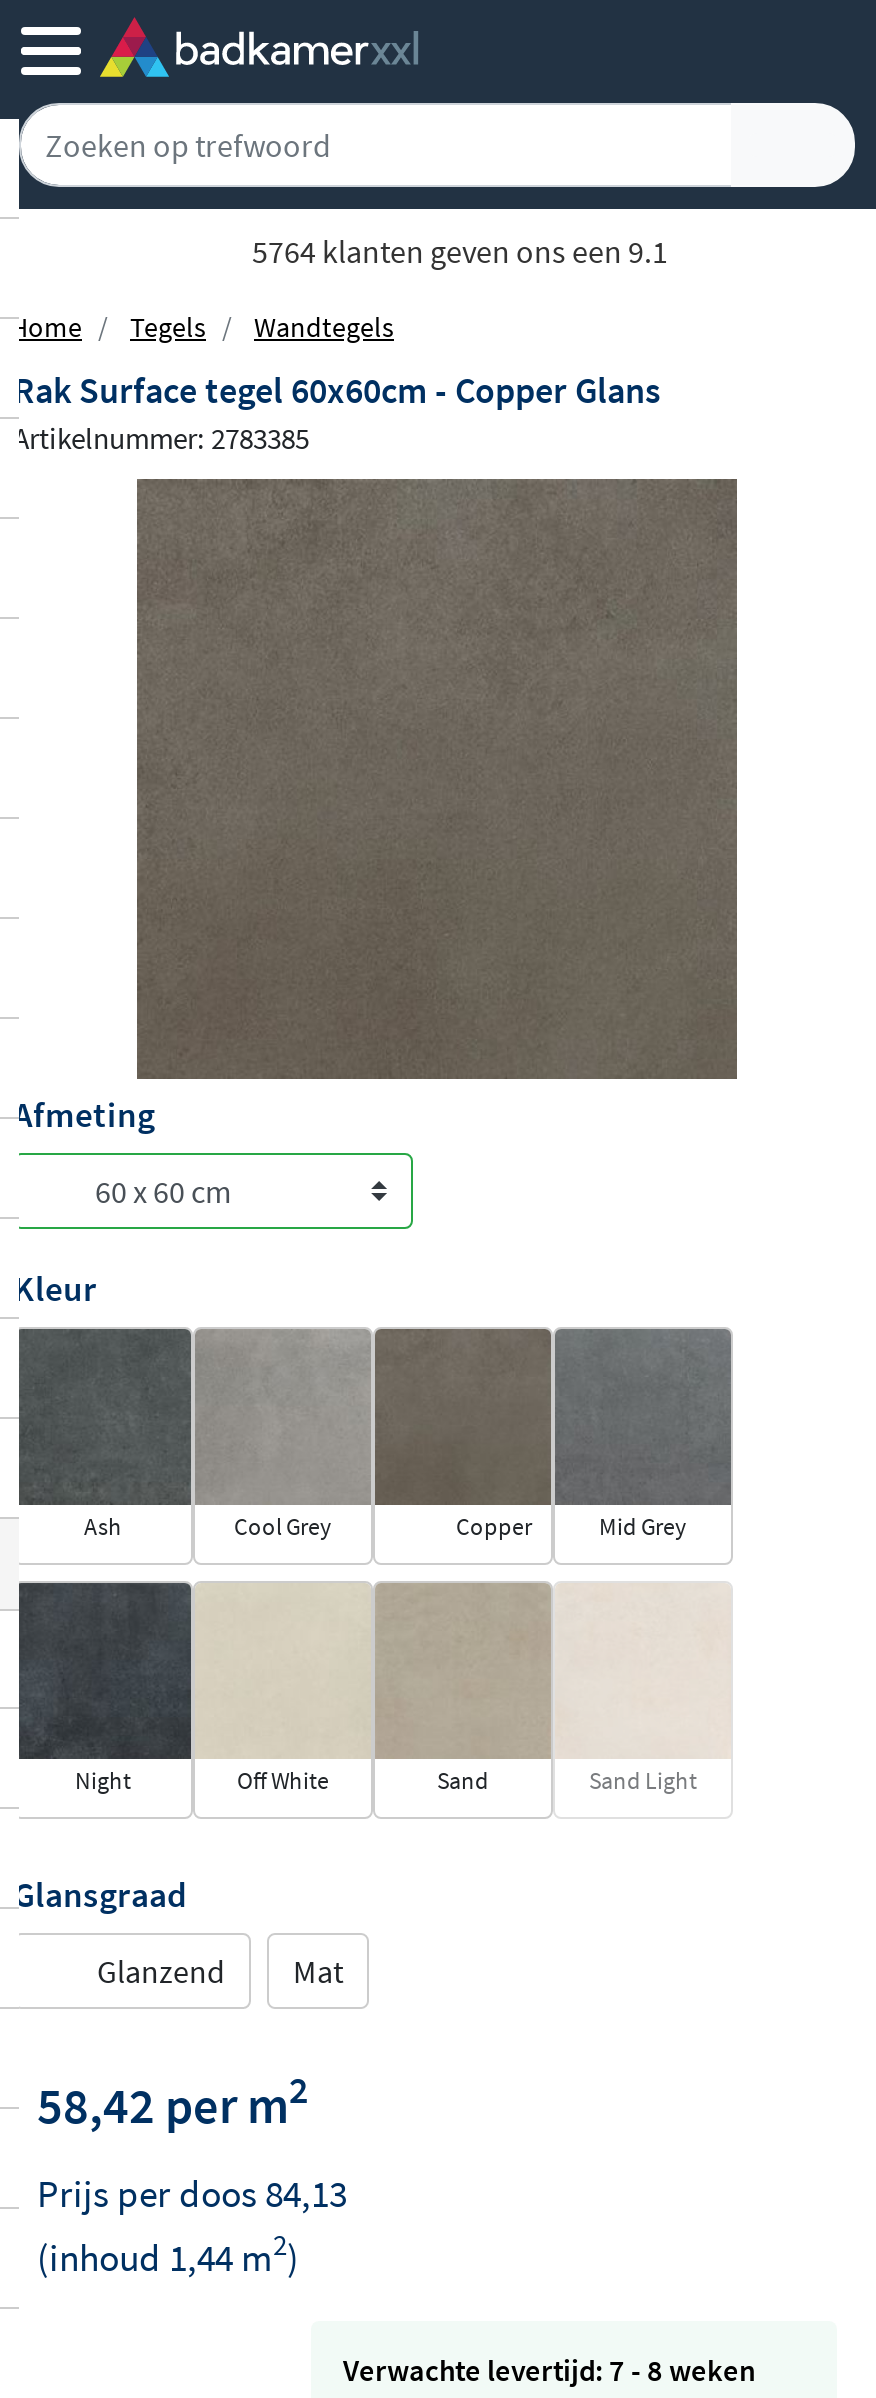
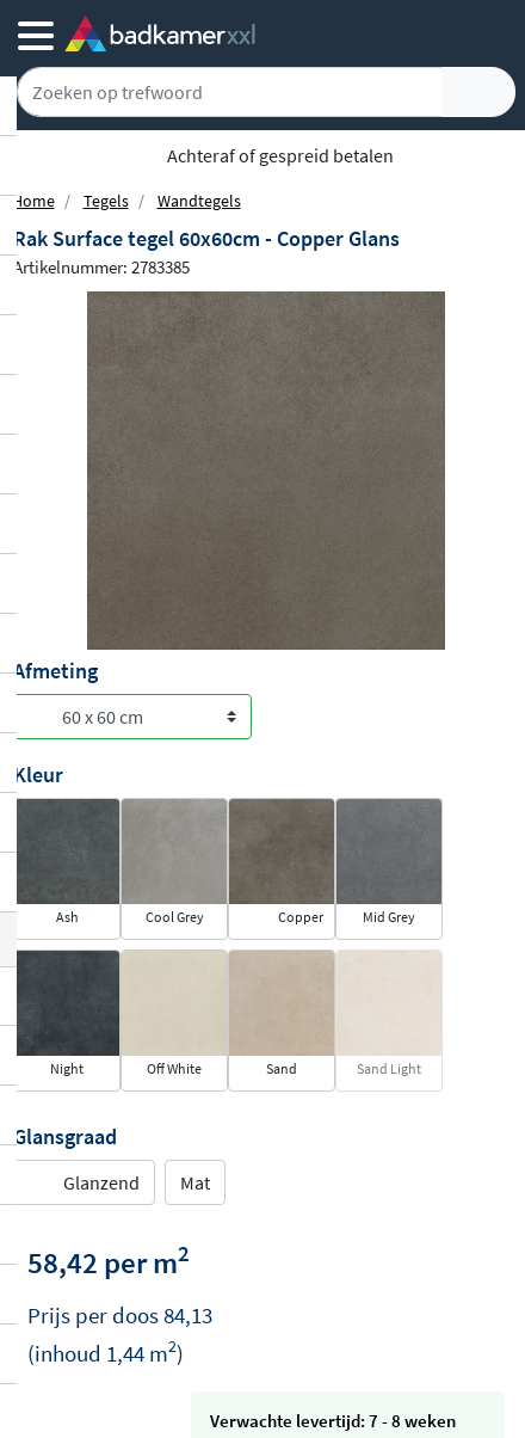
- 5764 klanten geven ons een 9.1
+ Achteraf of gespreid betalen
